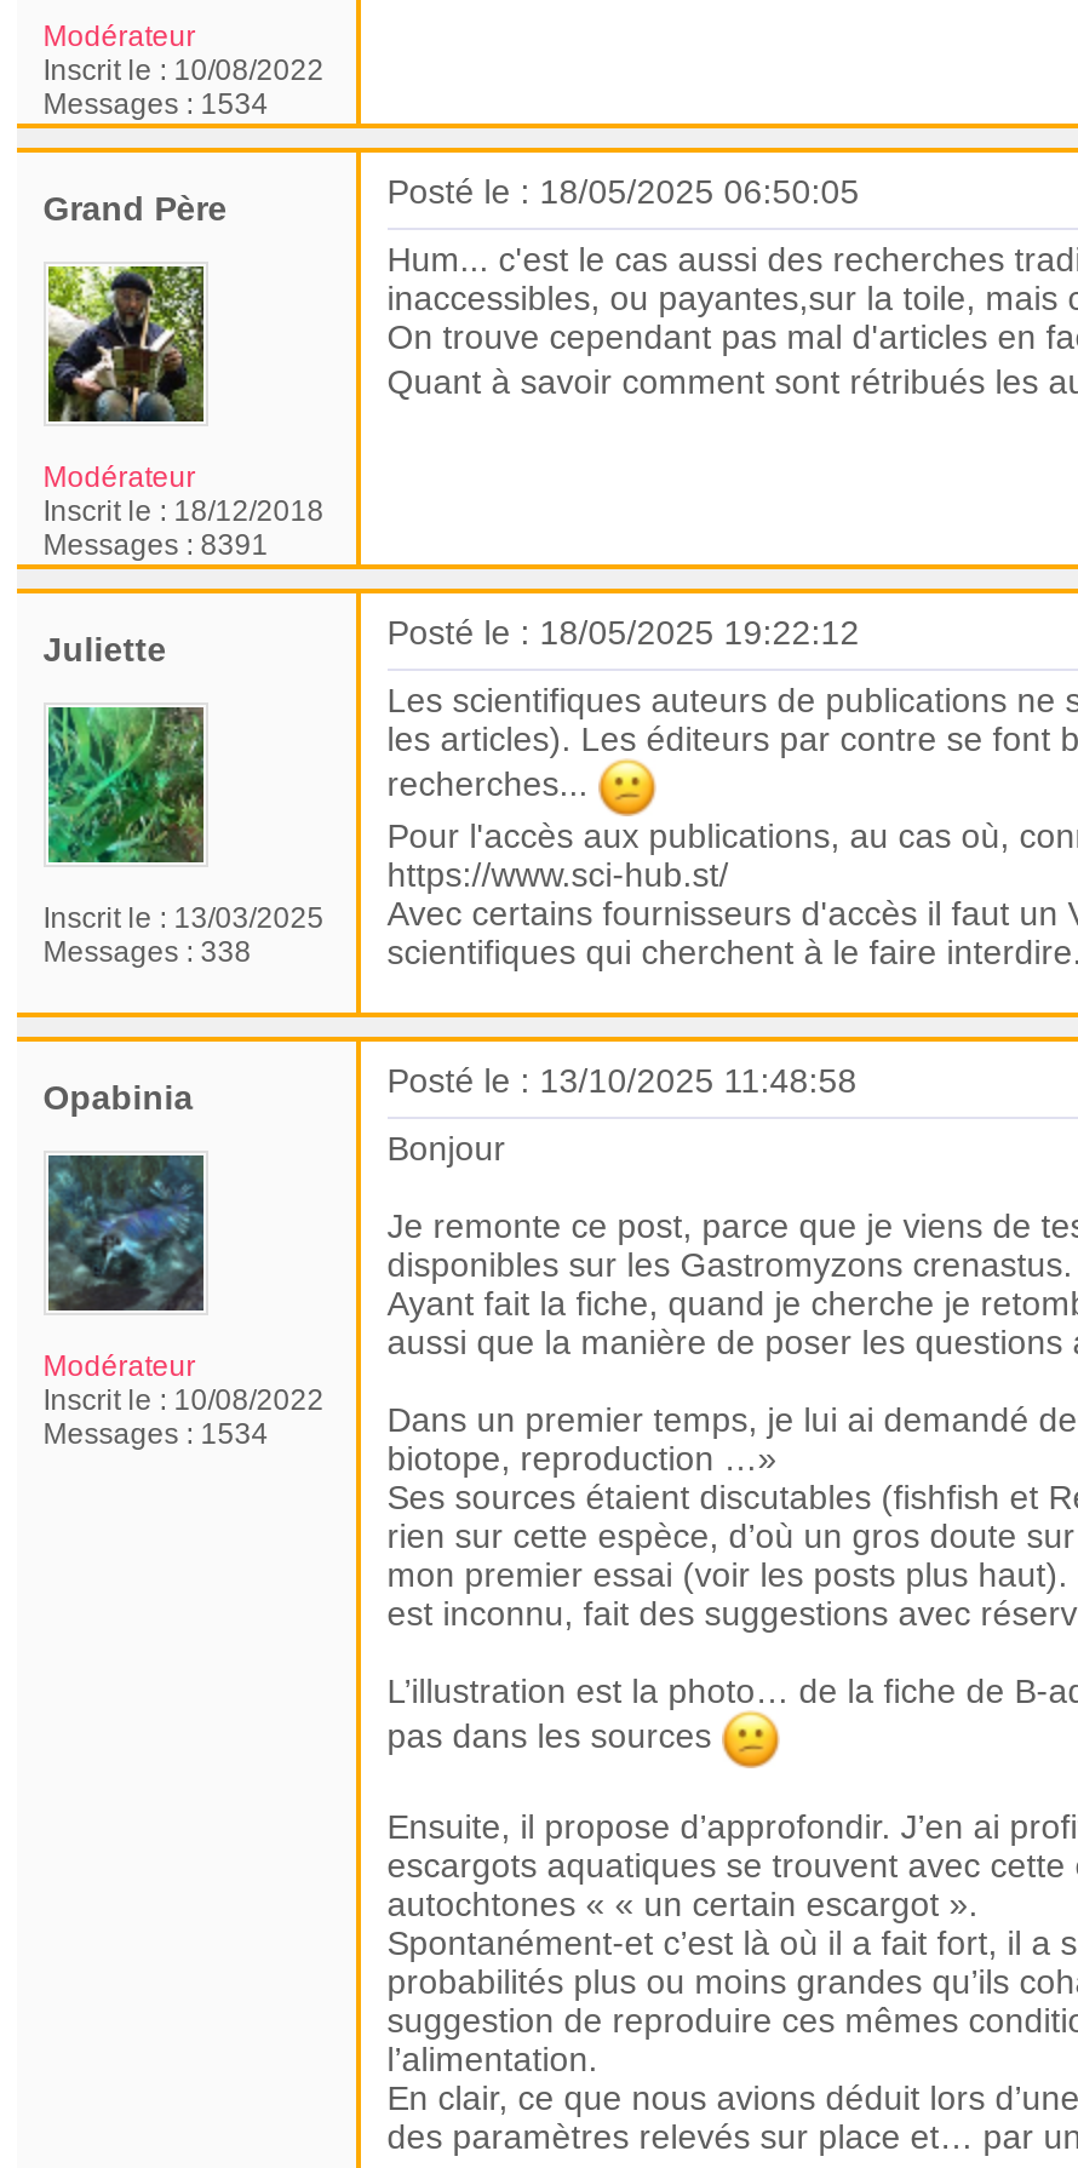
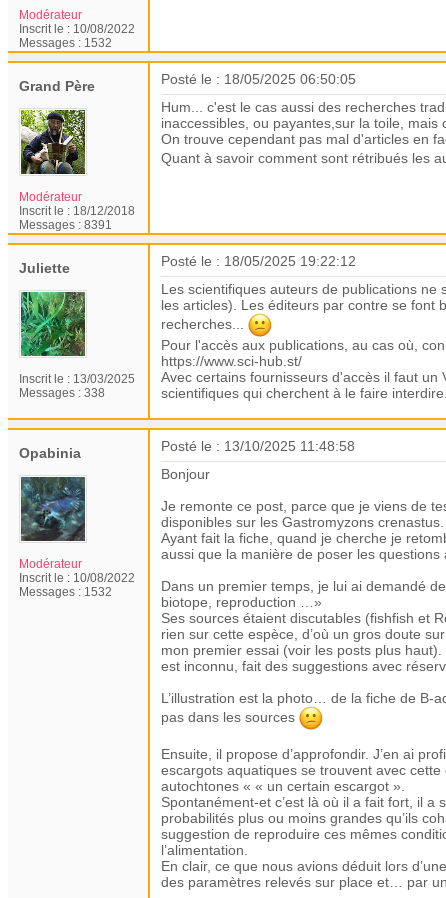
- Messages : 1534
+ Messages : 1532

- Messages : 1534
+ Messages : 1532
